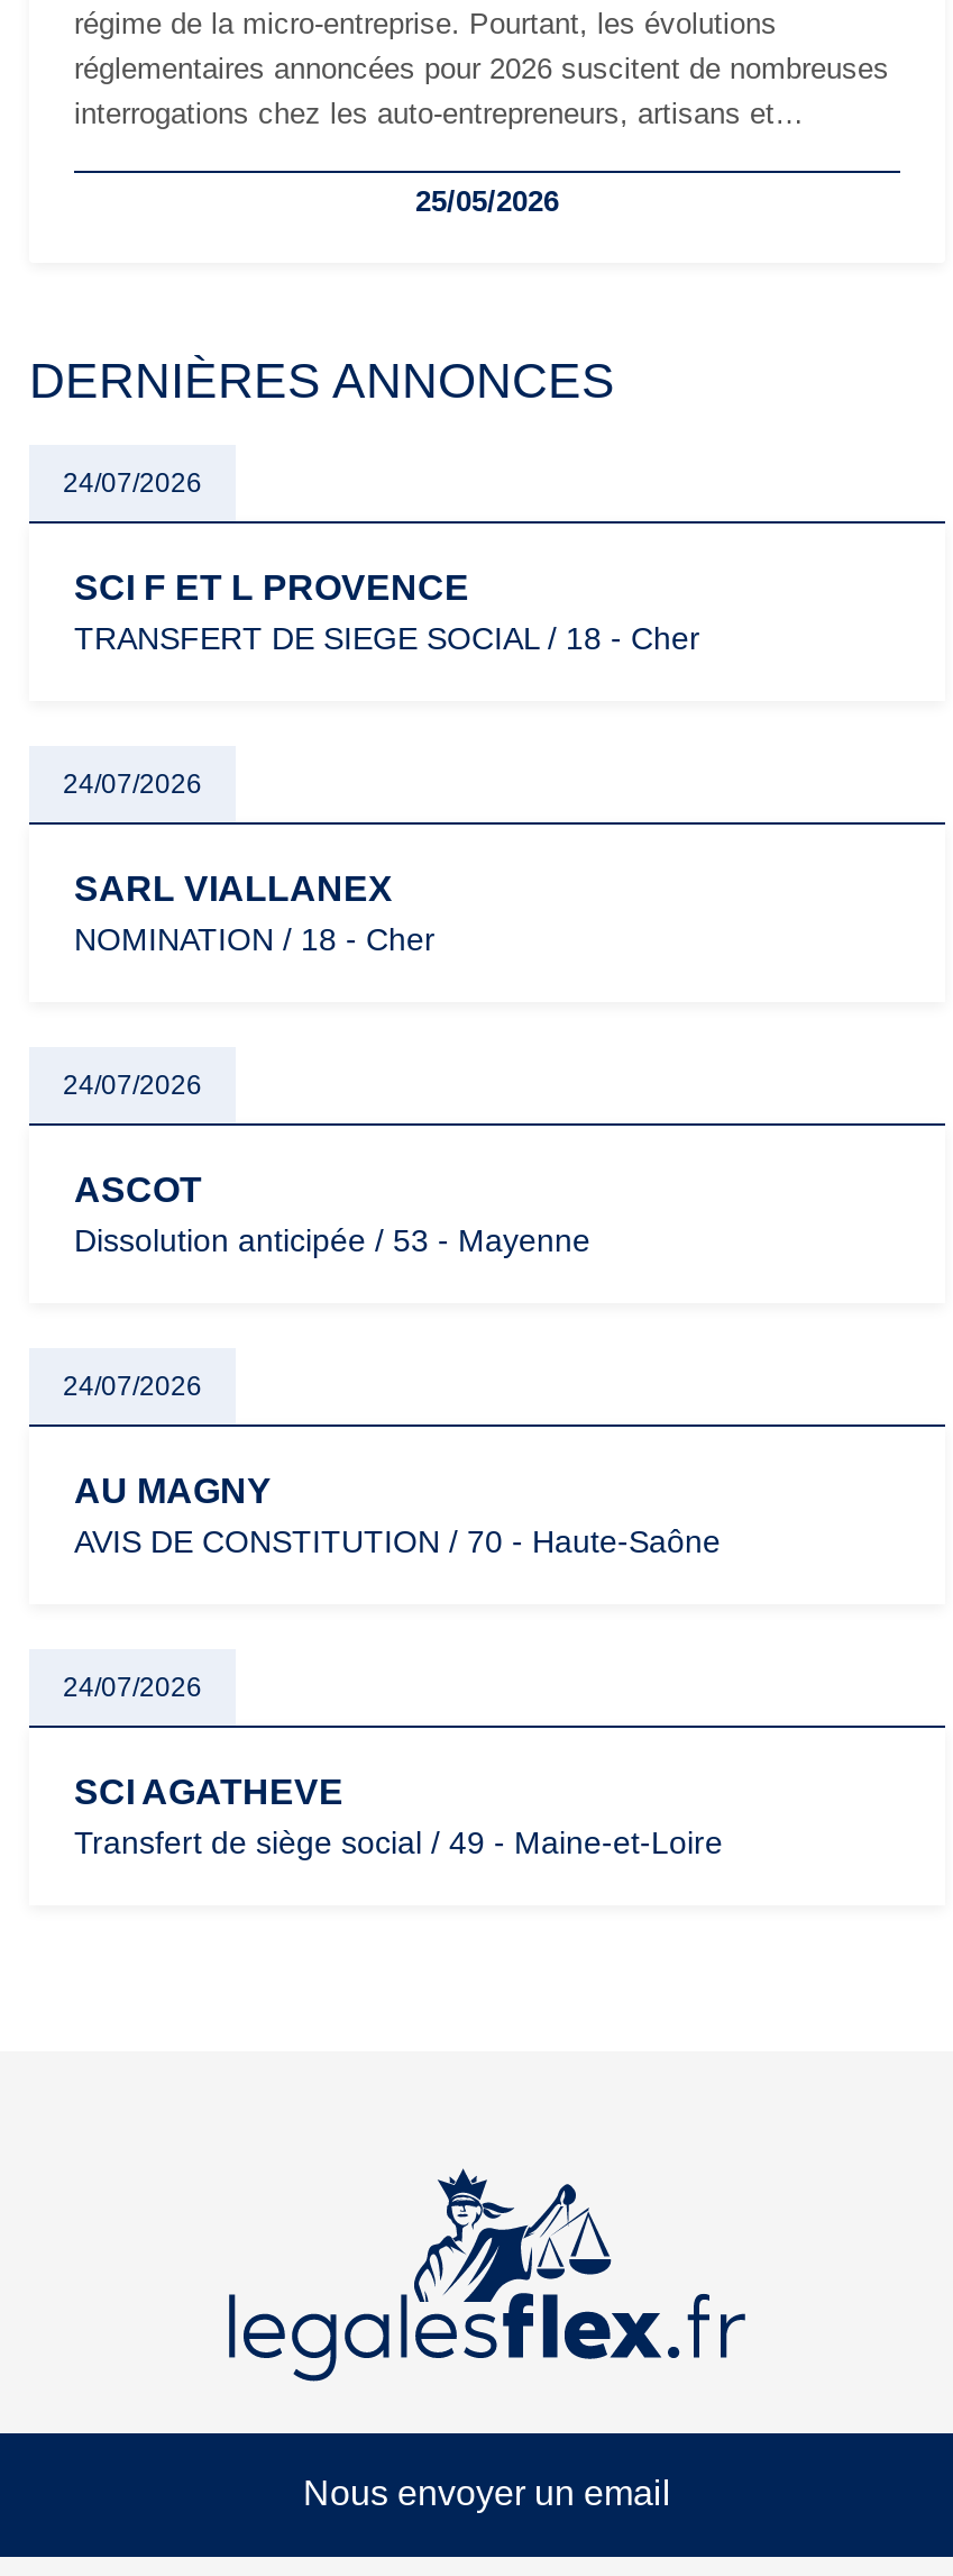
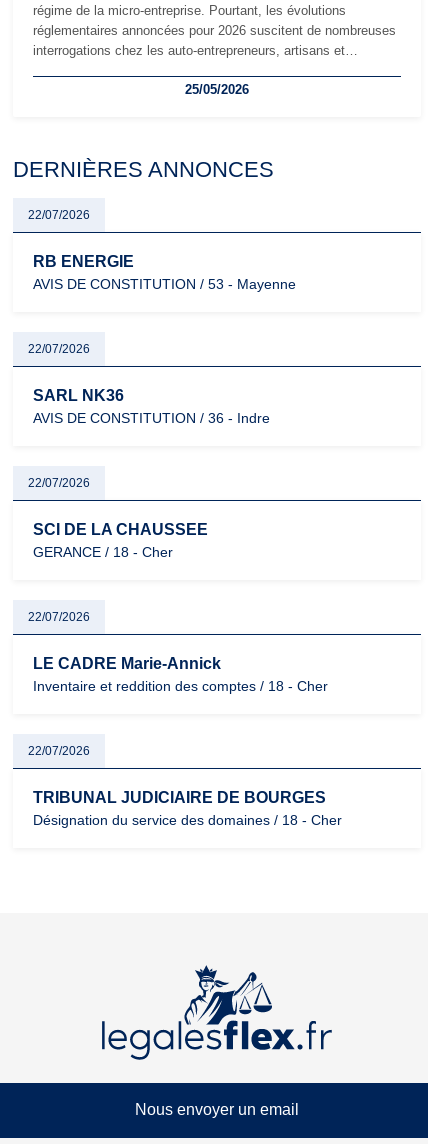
- 24/07/2026
+ 22/07/2026

- SCI F ET L PROVENCE
- TRANSFERT DE SIEGE SOCIAL / 18 - Cher
+ RB ENERGIE
+ AVIS DE CONSTITUTION / 53 - Mayenne

- 24/07/2026
+ 22/07/2026

- SARL VIALLANEX
- NOMINATION / 18 - Cher
+ SARL NK36
+ AVIS DE CONSTITUTION / 36 - Indre

- 24/07/2026
+ 22/07/2026

- ASCOT
- Dissolution anticipée / 53 - Mayenne
+ SCI DE LA CHAUSSEE
+ GERANCE / 18 - Cher

- 24/07/2026
+ 22/07/2026

- AU MAGNY
- AVIS DE CONSTITUTION / 70 - Haute-Saône
+ LE CADRE Marie-Annick
+ Inventaire et reddition des comptes / 18 - Cher

- 24/07/2026
+ 22/07/2026

- SCI AGATHEVE
- Transfert de siège social / 49 - Maine-et-Loire
+ TRIBUNAL JUDICIAIRE DE BOURGES
+ Désignation du service des domaines / 18 - Cher
